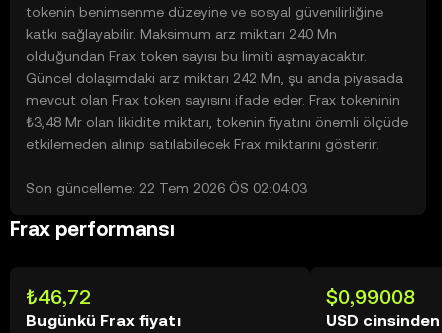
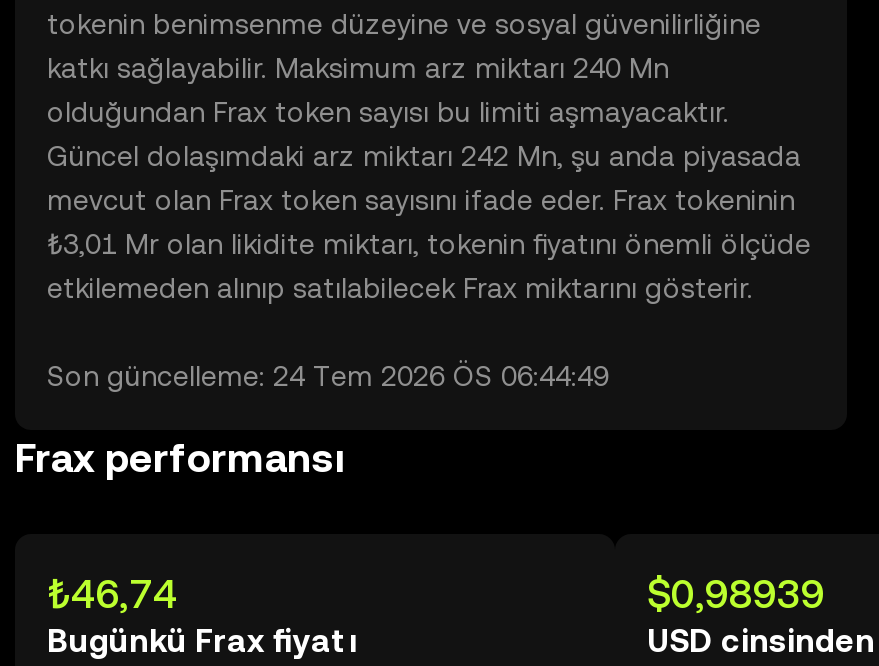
- ₺3,48 Mr olan likidite miktarı, tokenin fiyatını önemli ölçüde
+ ₺3,01 Mr olan likidite miktarı, tokenin fiyatını önemli ölçüde

- Son güncelleme: 22 Tem 2026 ÖS 02:04:03
+ Son güncelleme: 24 Tem 2026 ÖS 06:44:49

- ₺46,72
+ ₺46,74

- $0,99008
+ $0,98939
